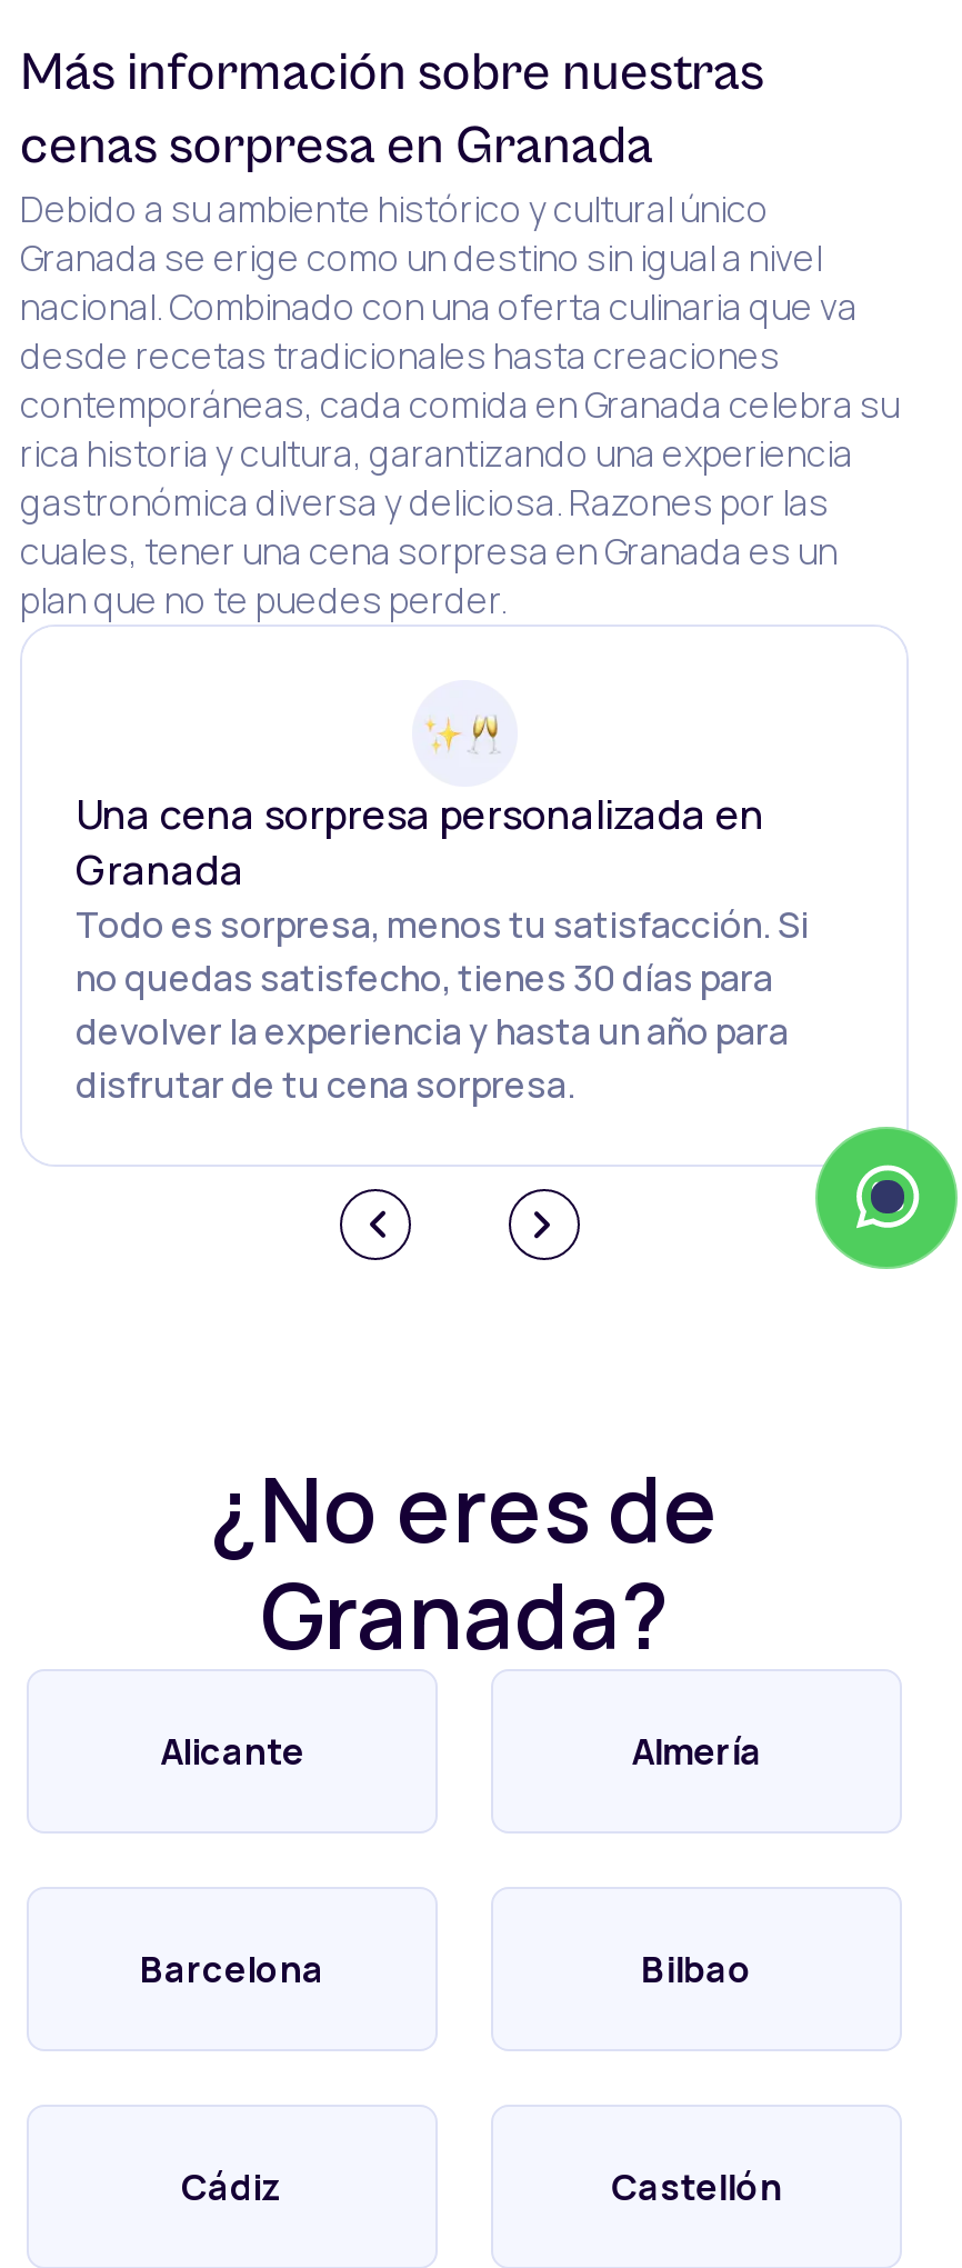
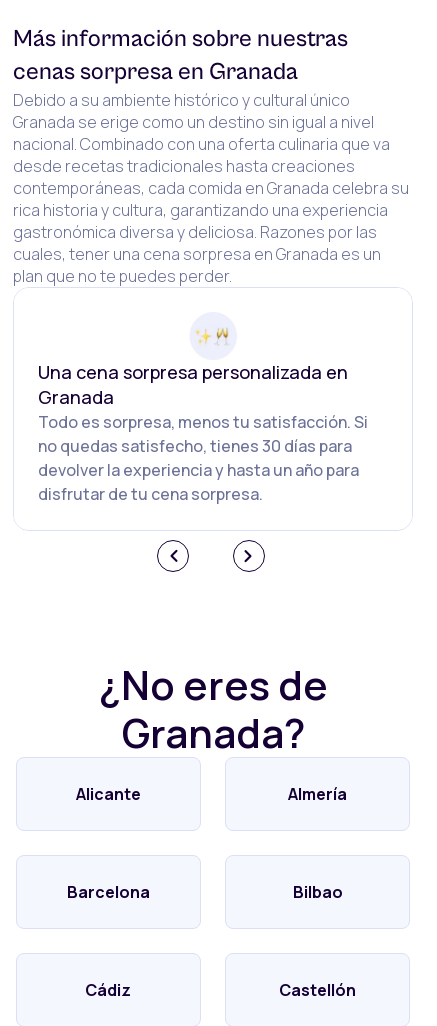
- [image]
